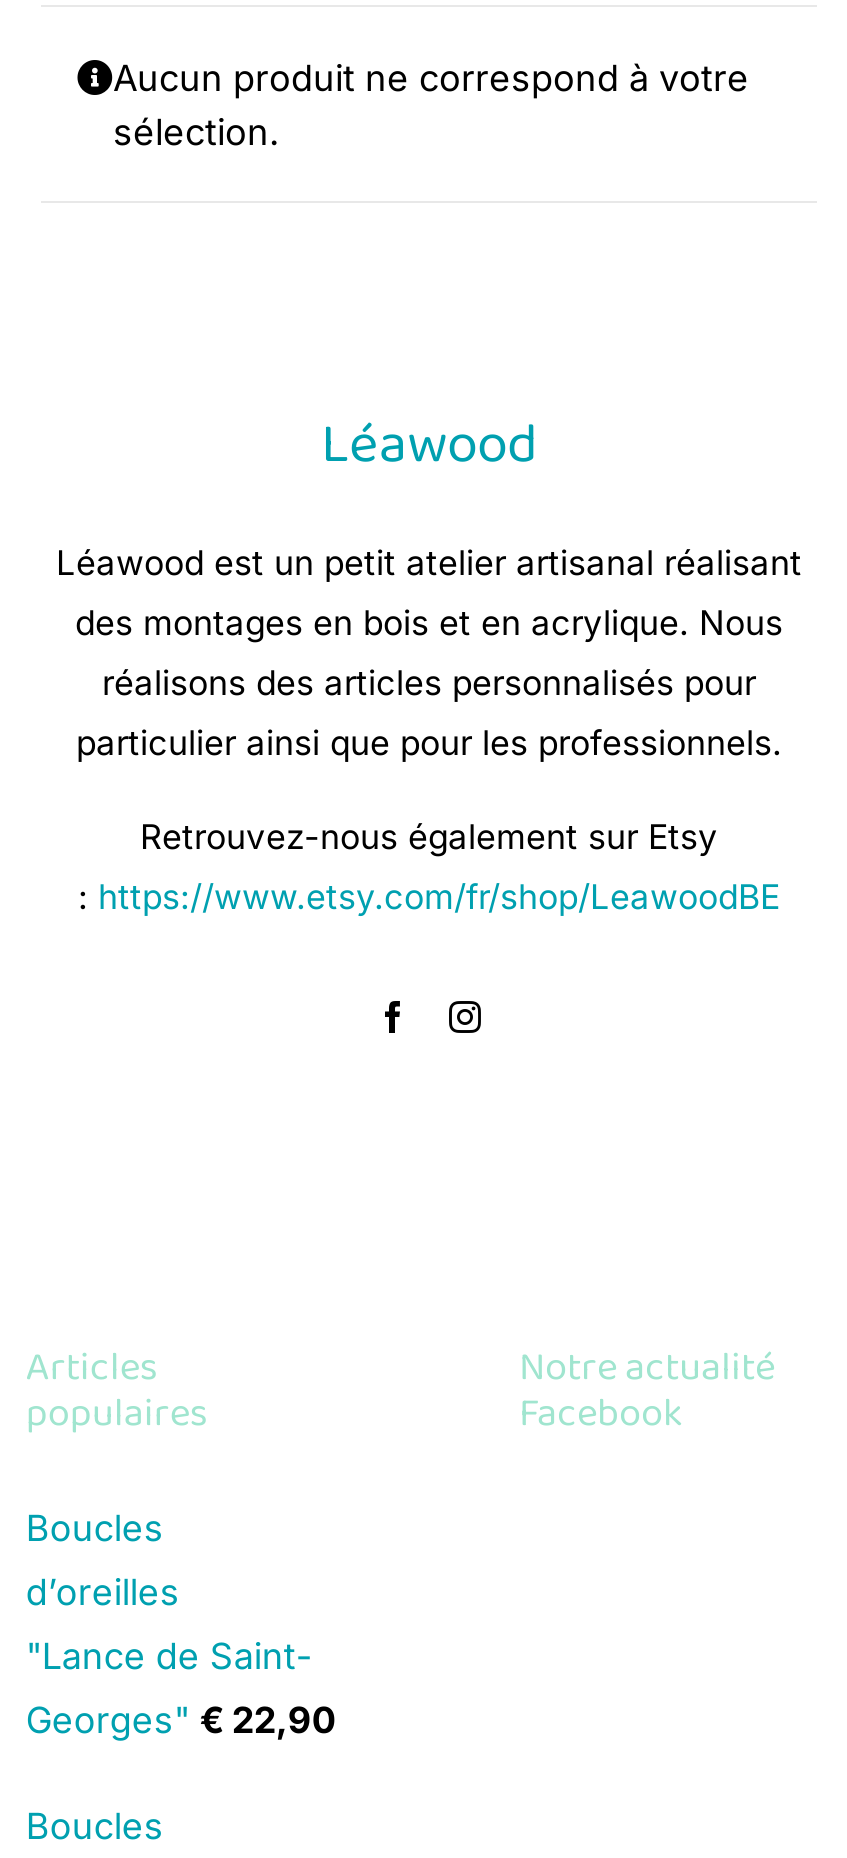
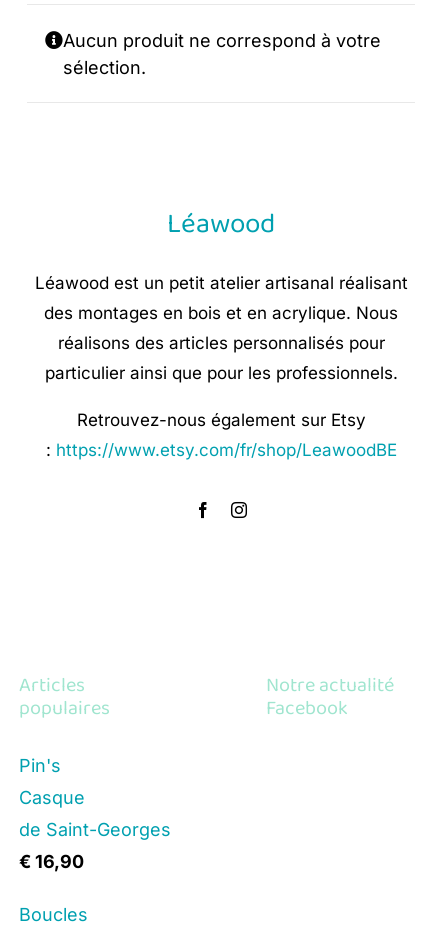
- Boucles
+ Pin's

- d’oreilles
+ Casque

- "Lance de Saint-
+ de Saint-Georges

- Georges" €22,90
+ €16,90
